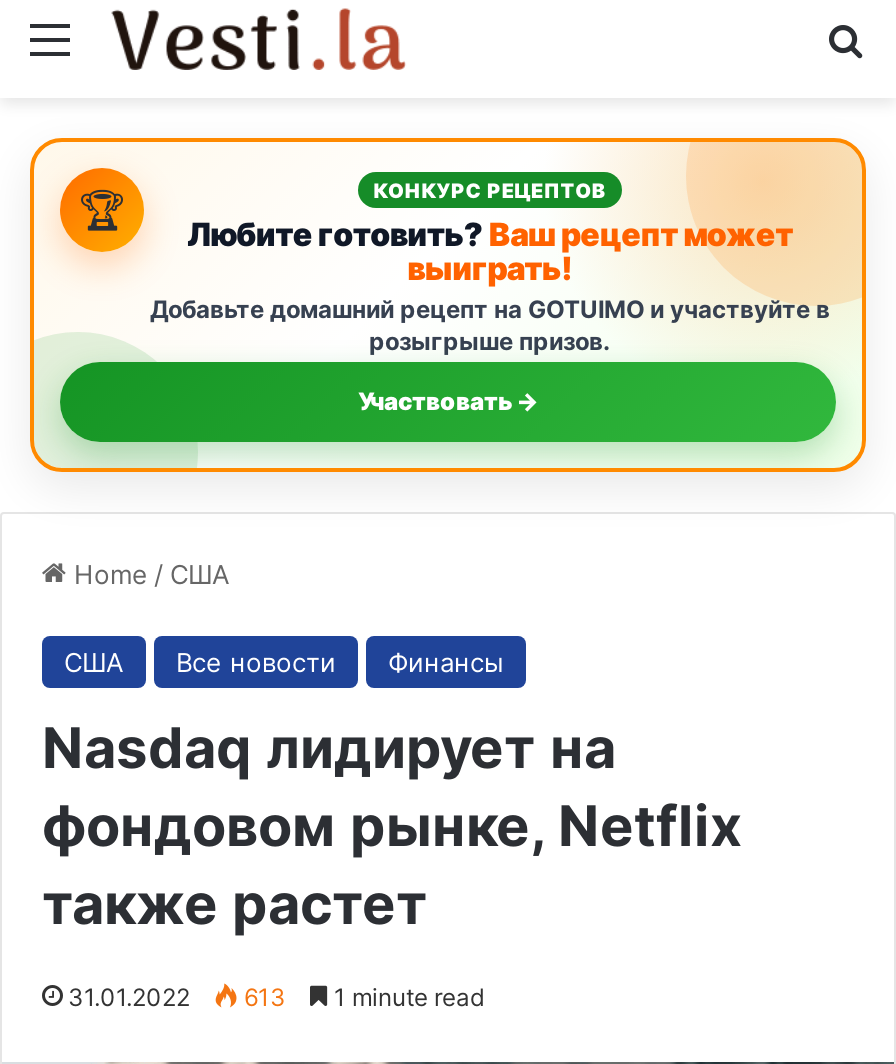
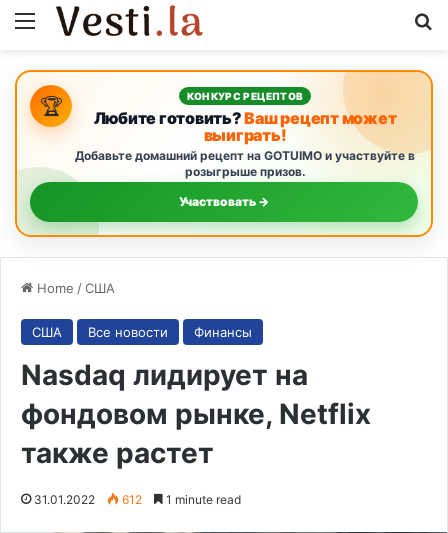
- 31.01.2022 613 1 minute read
+ 31.01.2022 612 1 minute read
